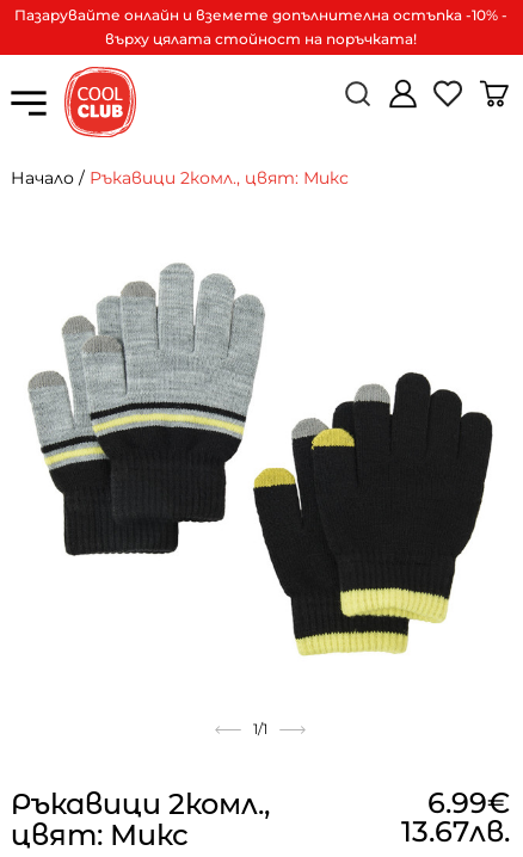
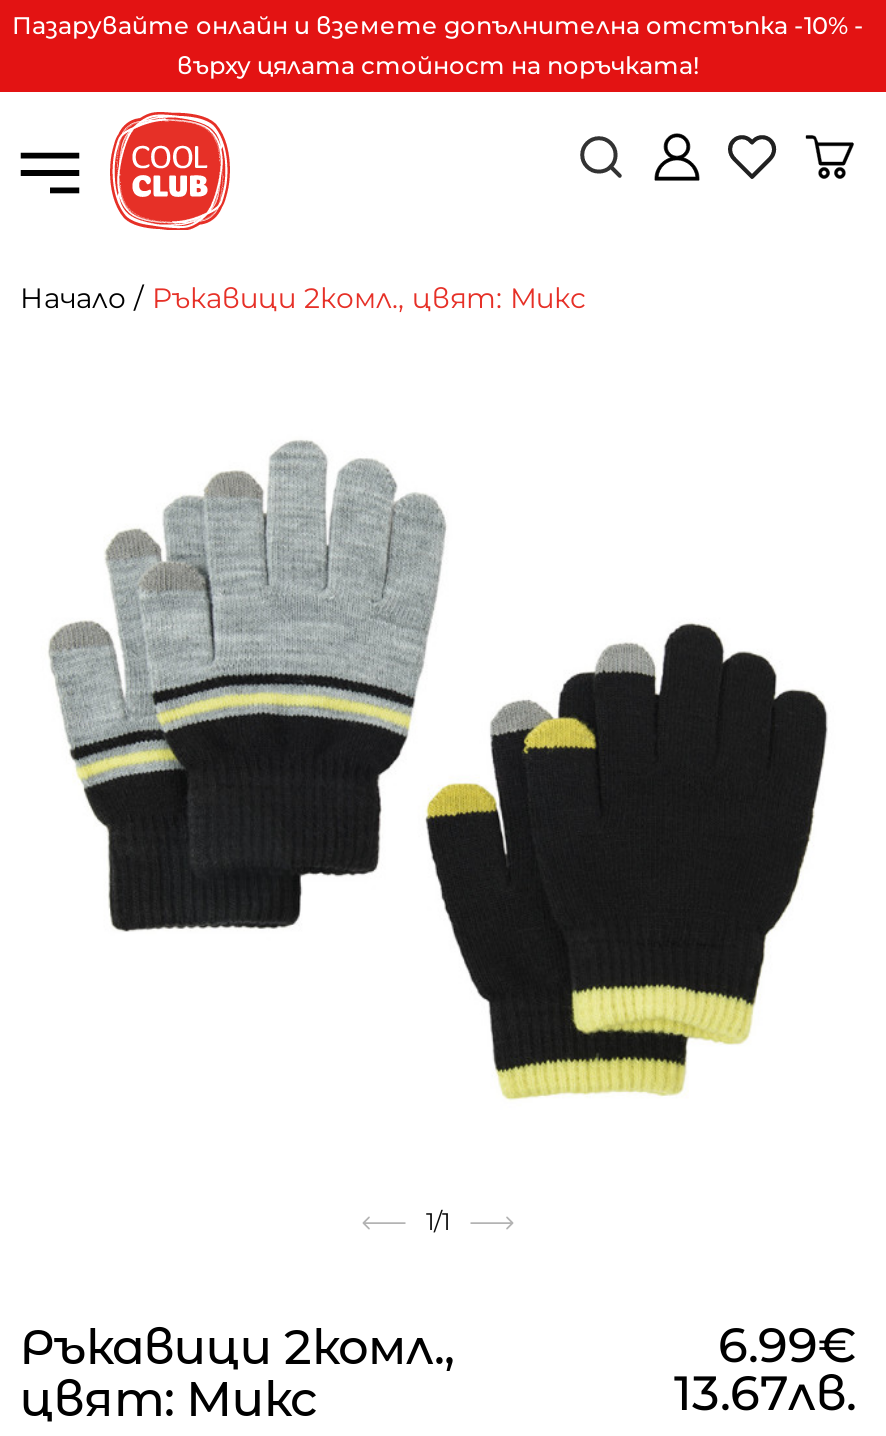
- Пазарувайте онлайн и вземете допълнителна остъпка -10% -
+ Пазарувайте онлайн и вземете допълнителна отстъпка -10% -
